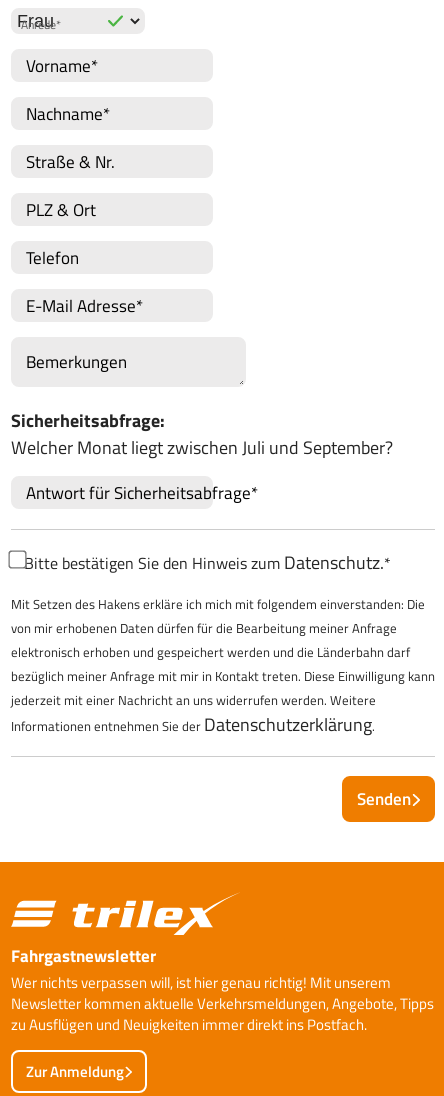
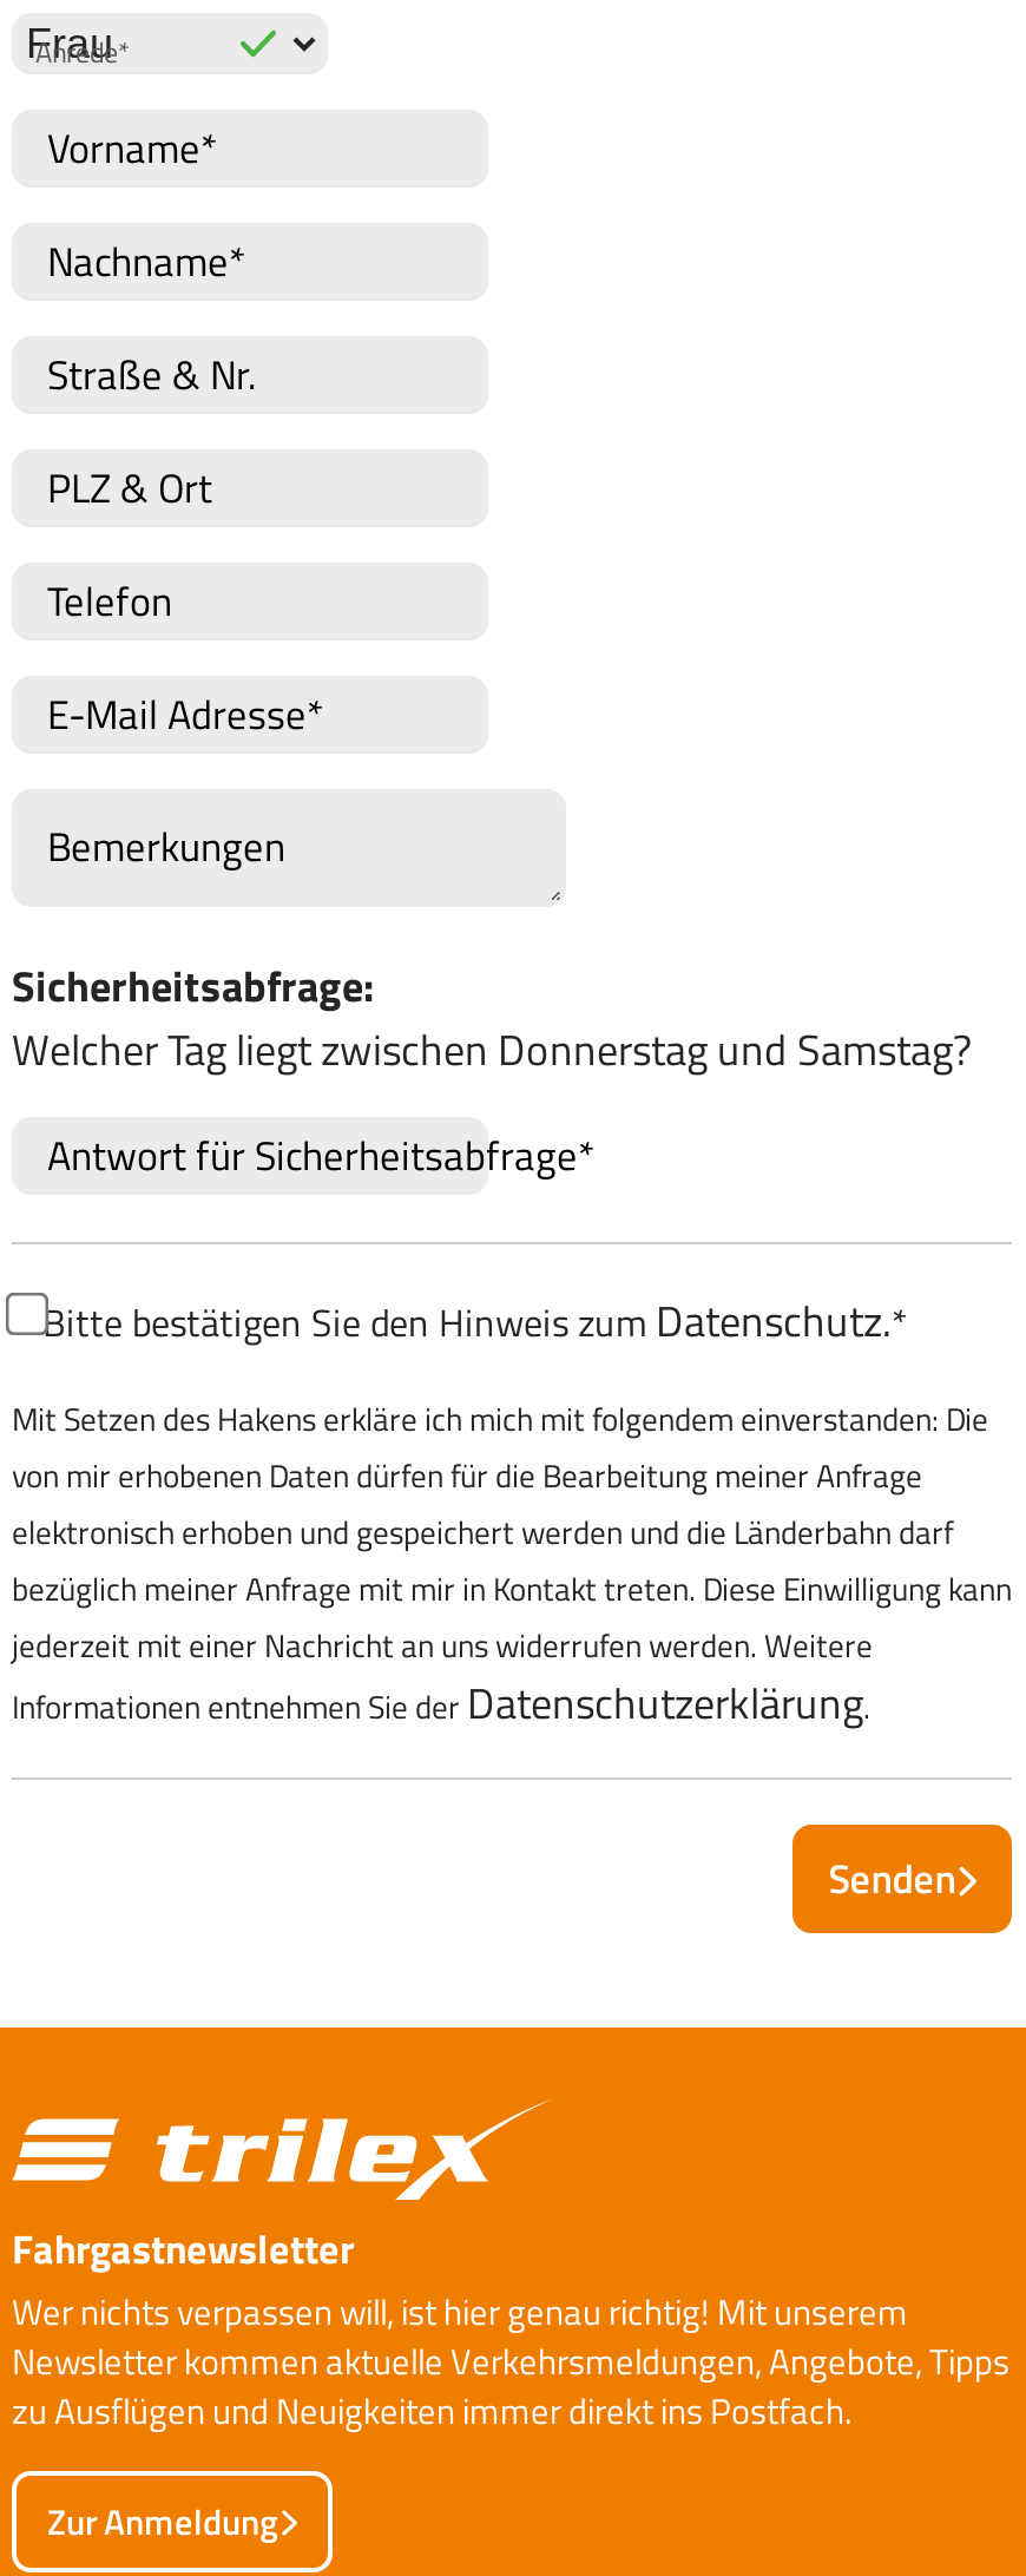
- Welcher Monat liegt zwischen Juli und September?
+ Welcher Tag liegt zwischen Donnerstag und Samstag?
